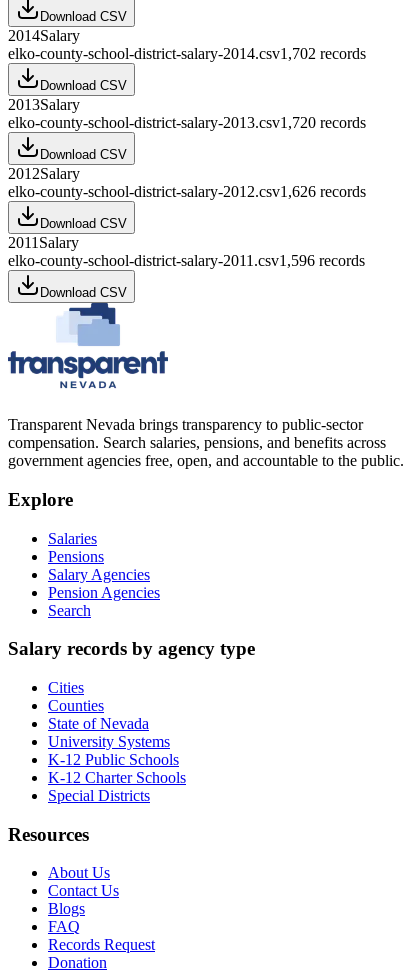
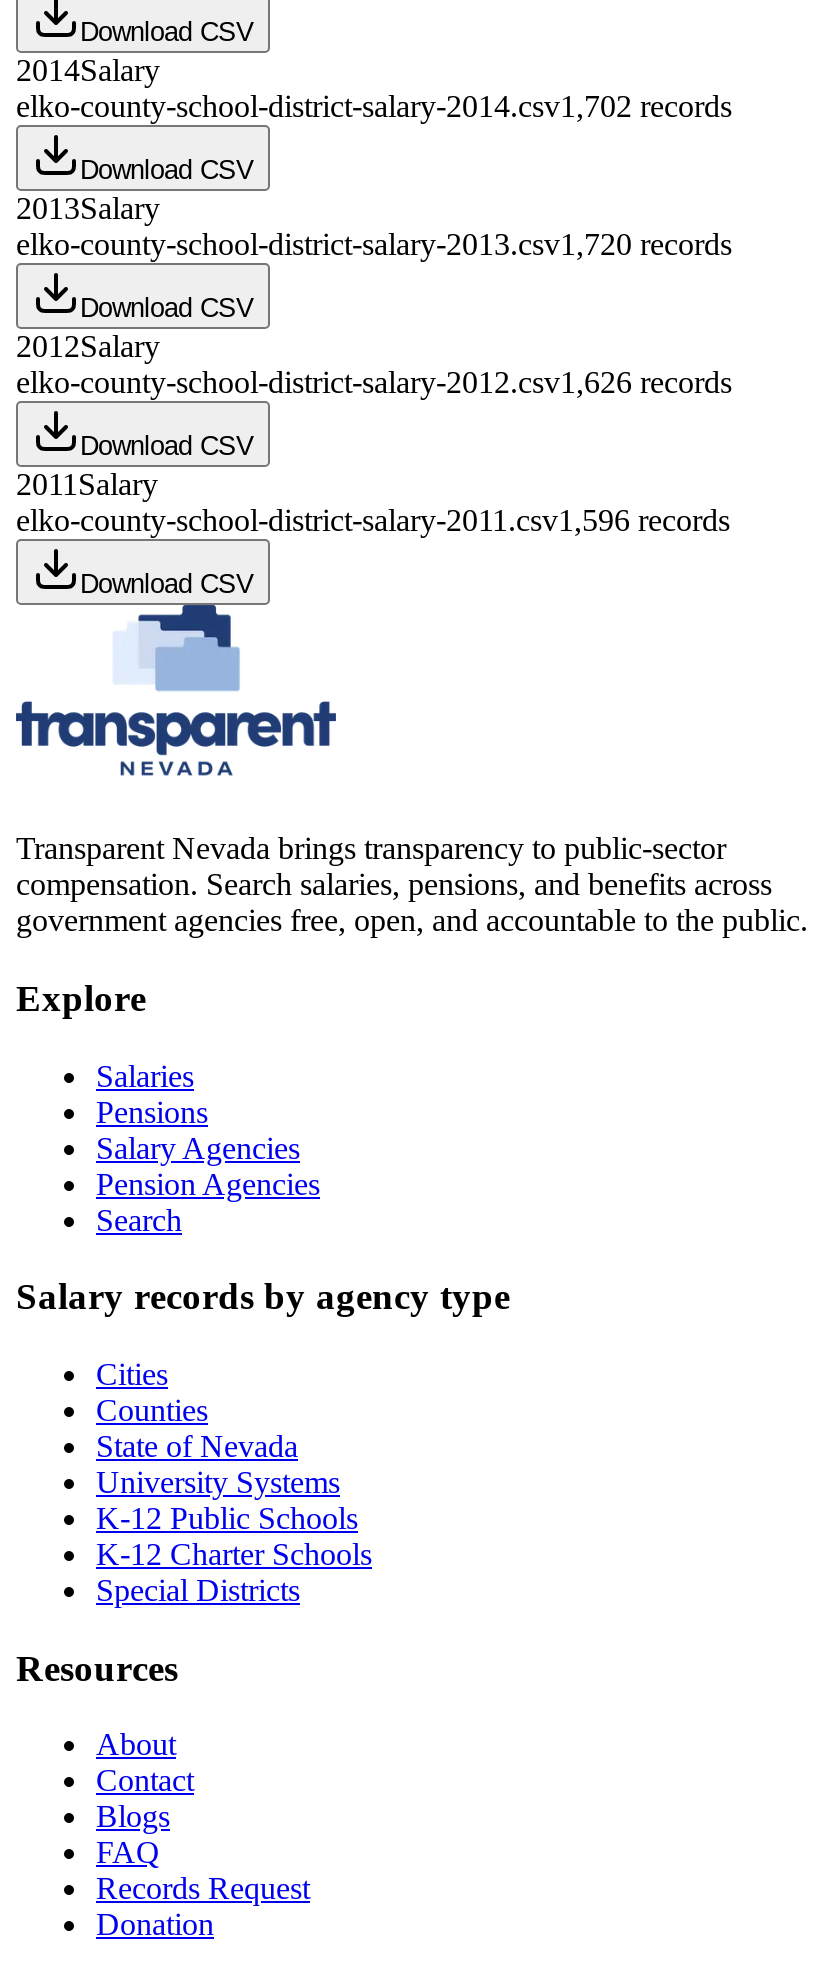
- About Us
- Contact Us
+ About
+ Contact
